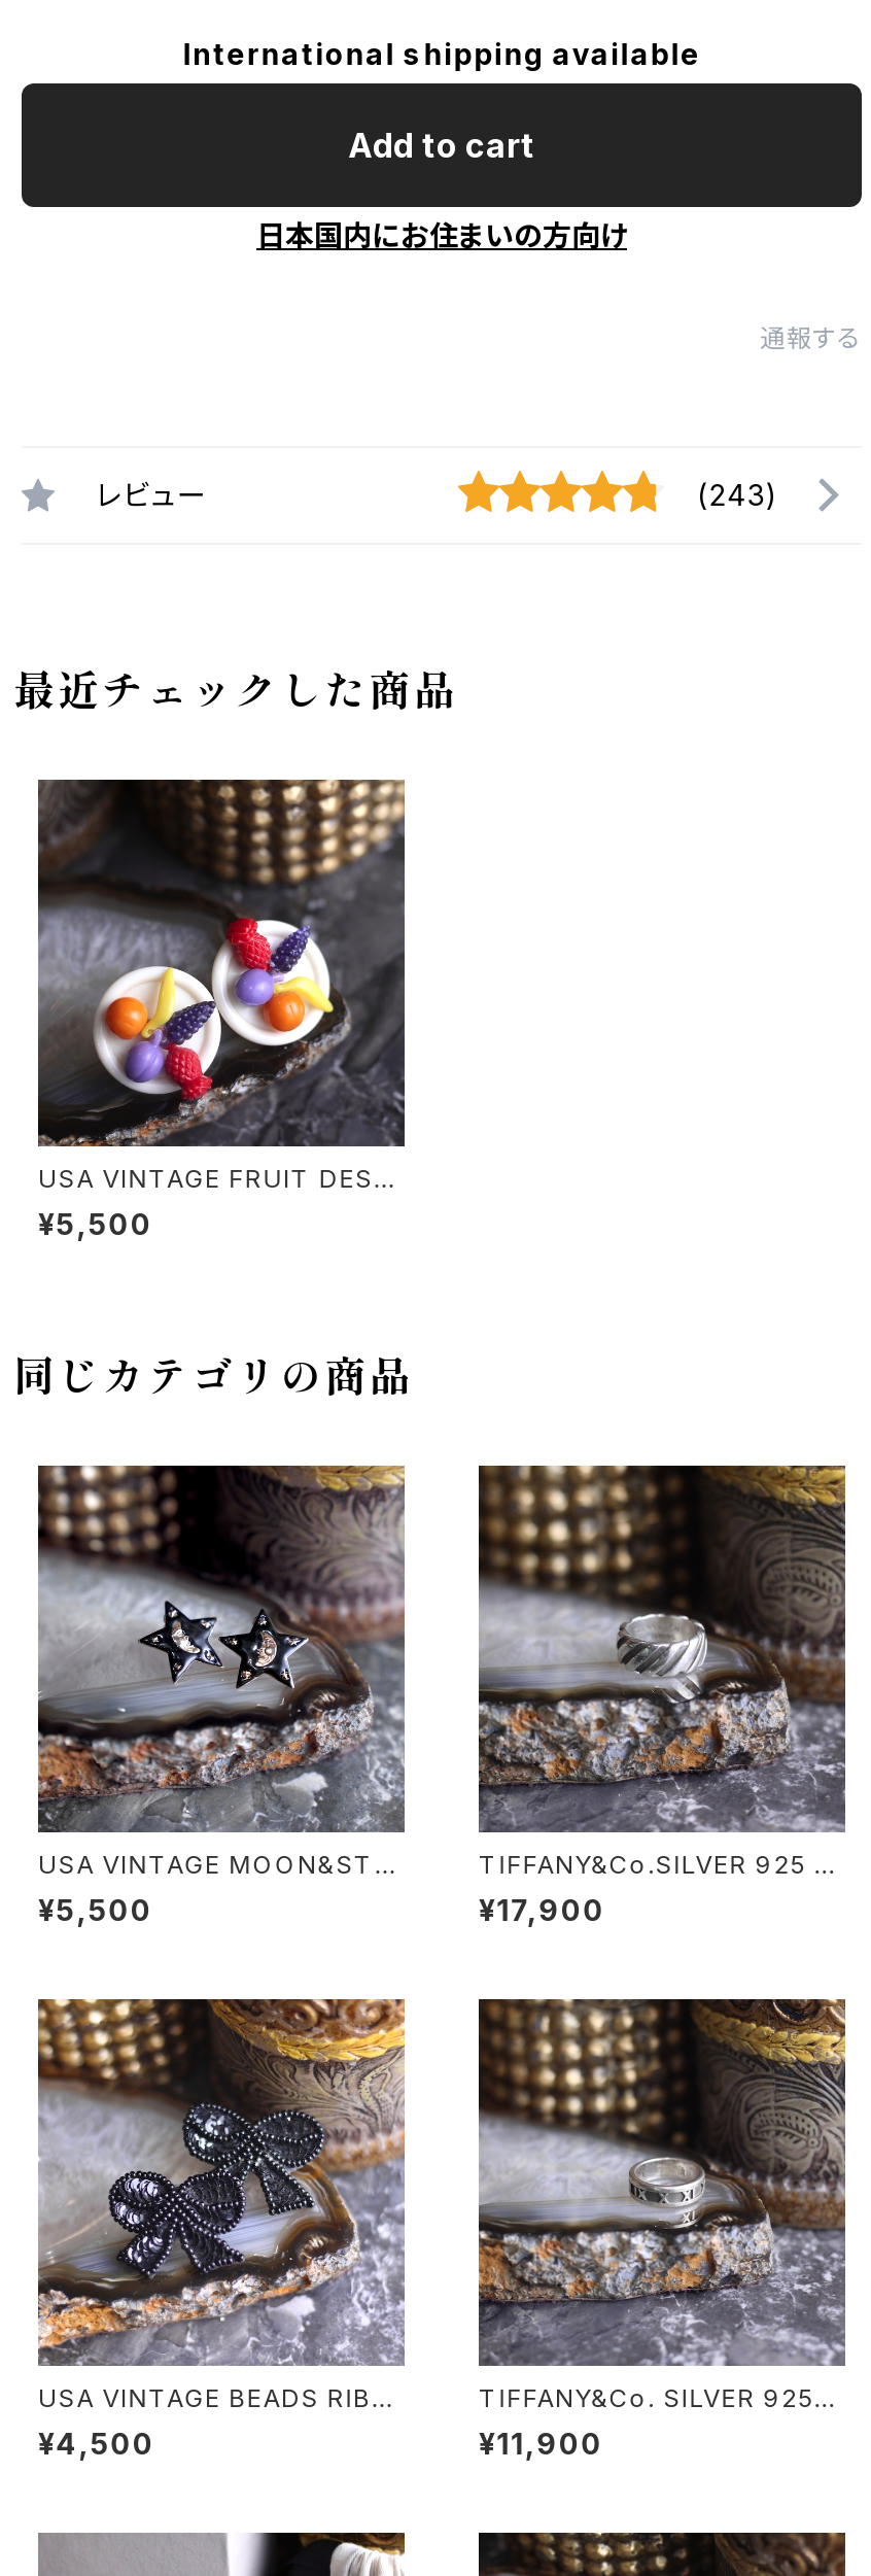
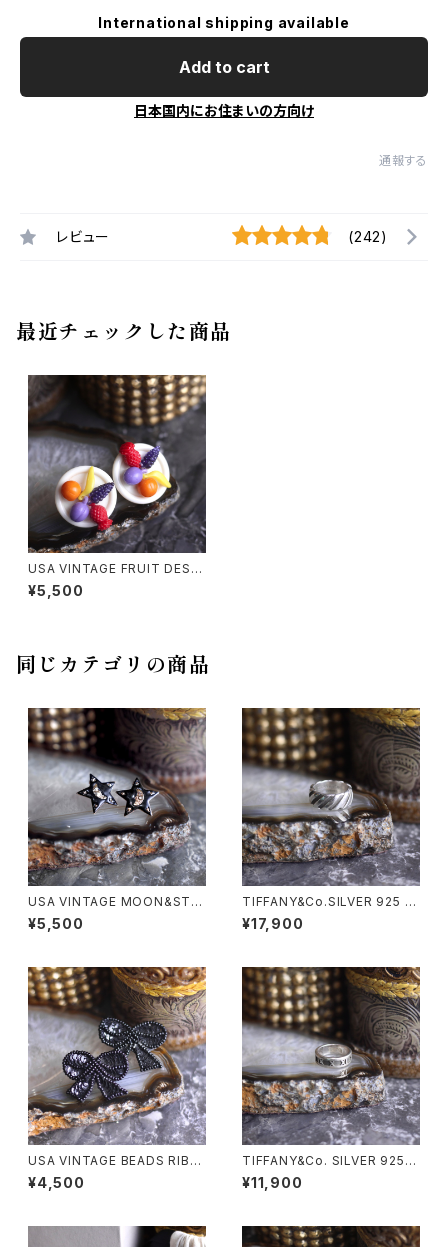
- (243)
+ (242)
